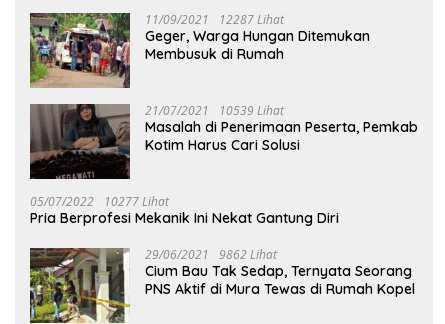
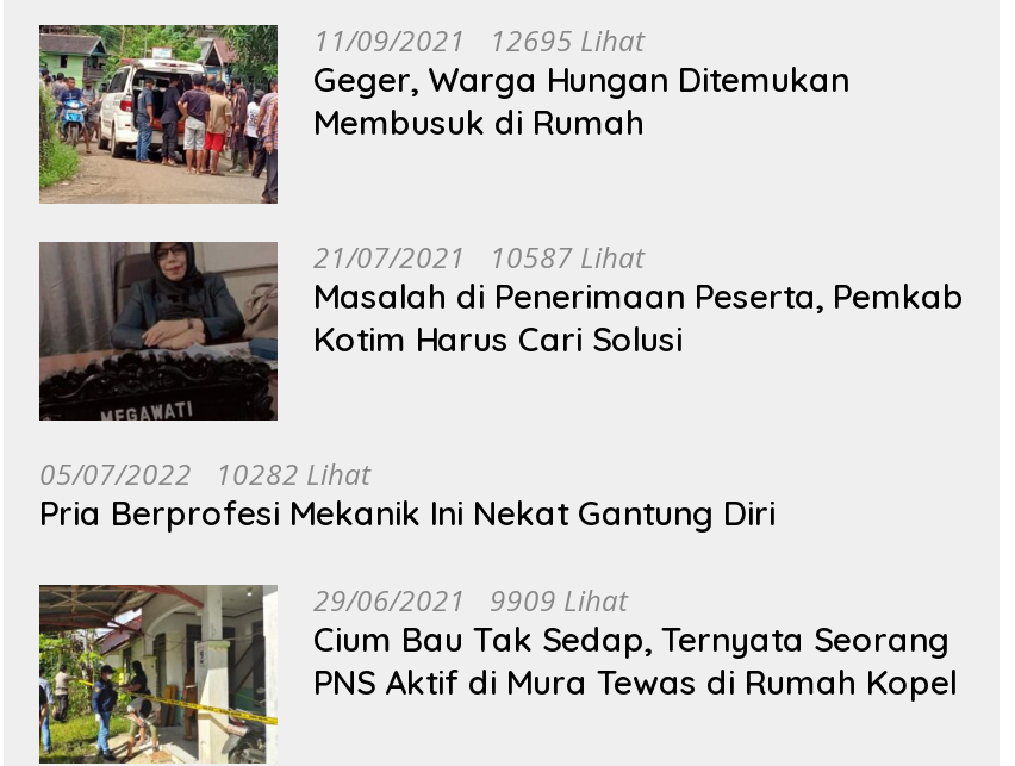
- 11/09/2021 12287 Lihat
+ 11/09/2021 12695 Lihat

- 21/07/2021 10539 Lihat
+ 21/07/2021 10587 Lihat

- 05/07/2022 10277 Lihat
+ 05/07/2022 10282 Lihat

- 29/06/2021 9862 Lihat
+ 29/06/2021 9909 Lihat
